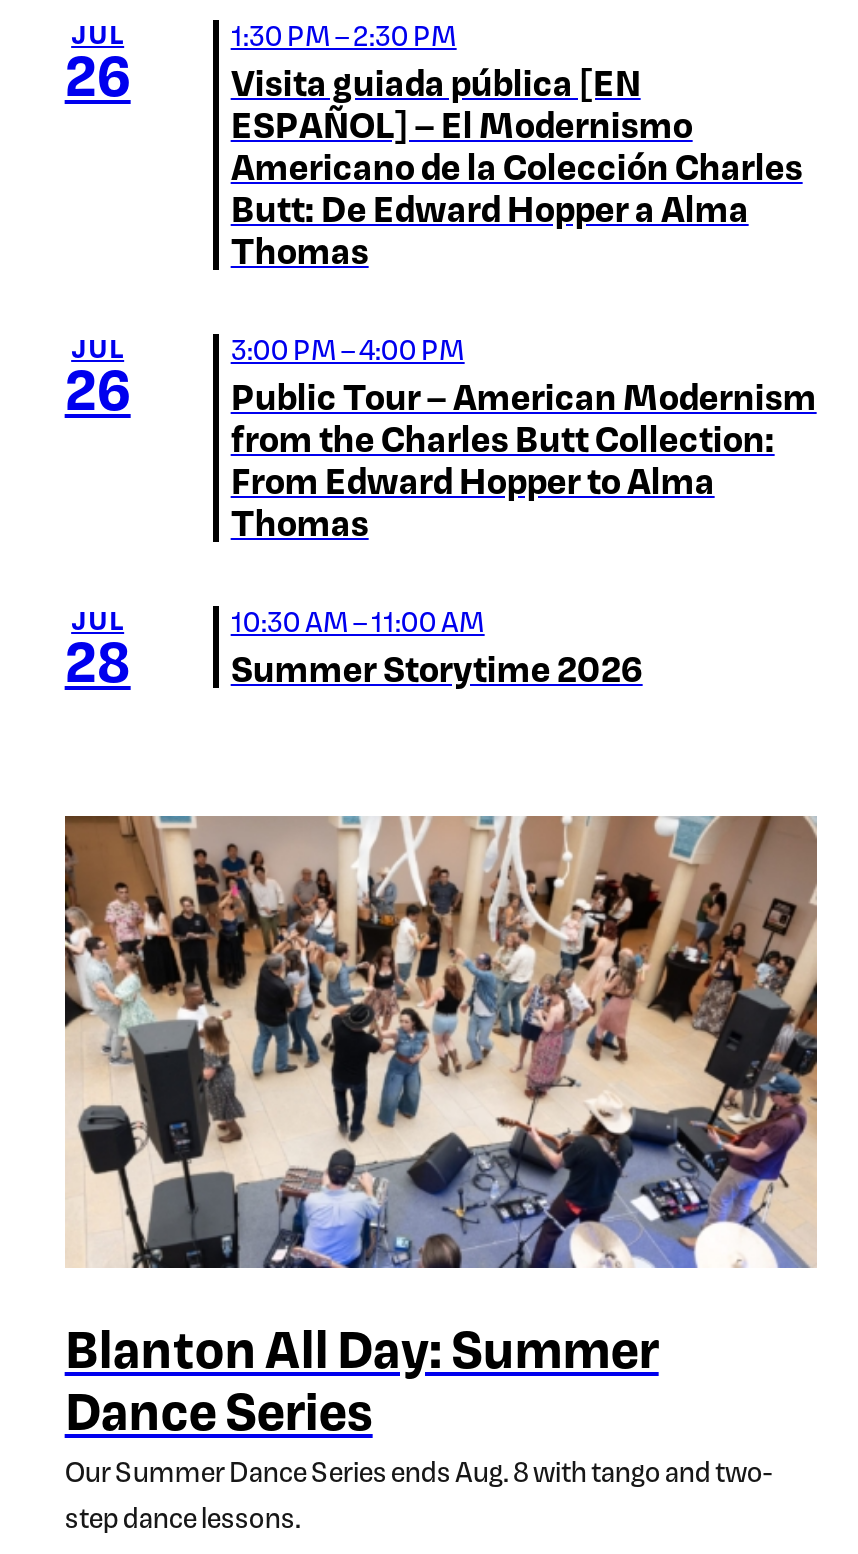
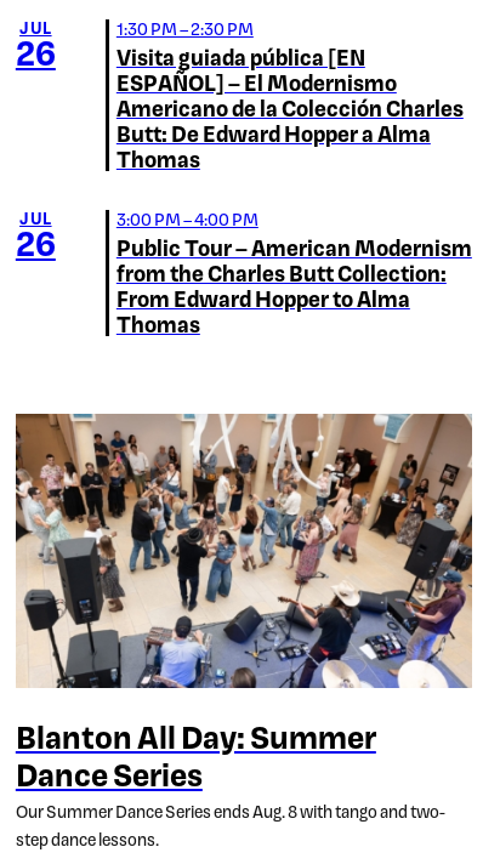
- JUL
- 28

- 10:30 AM – 11:00 AM
- Summer Storytime 2026
